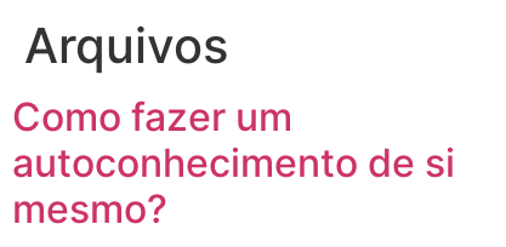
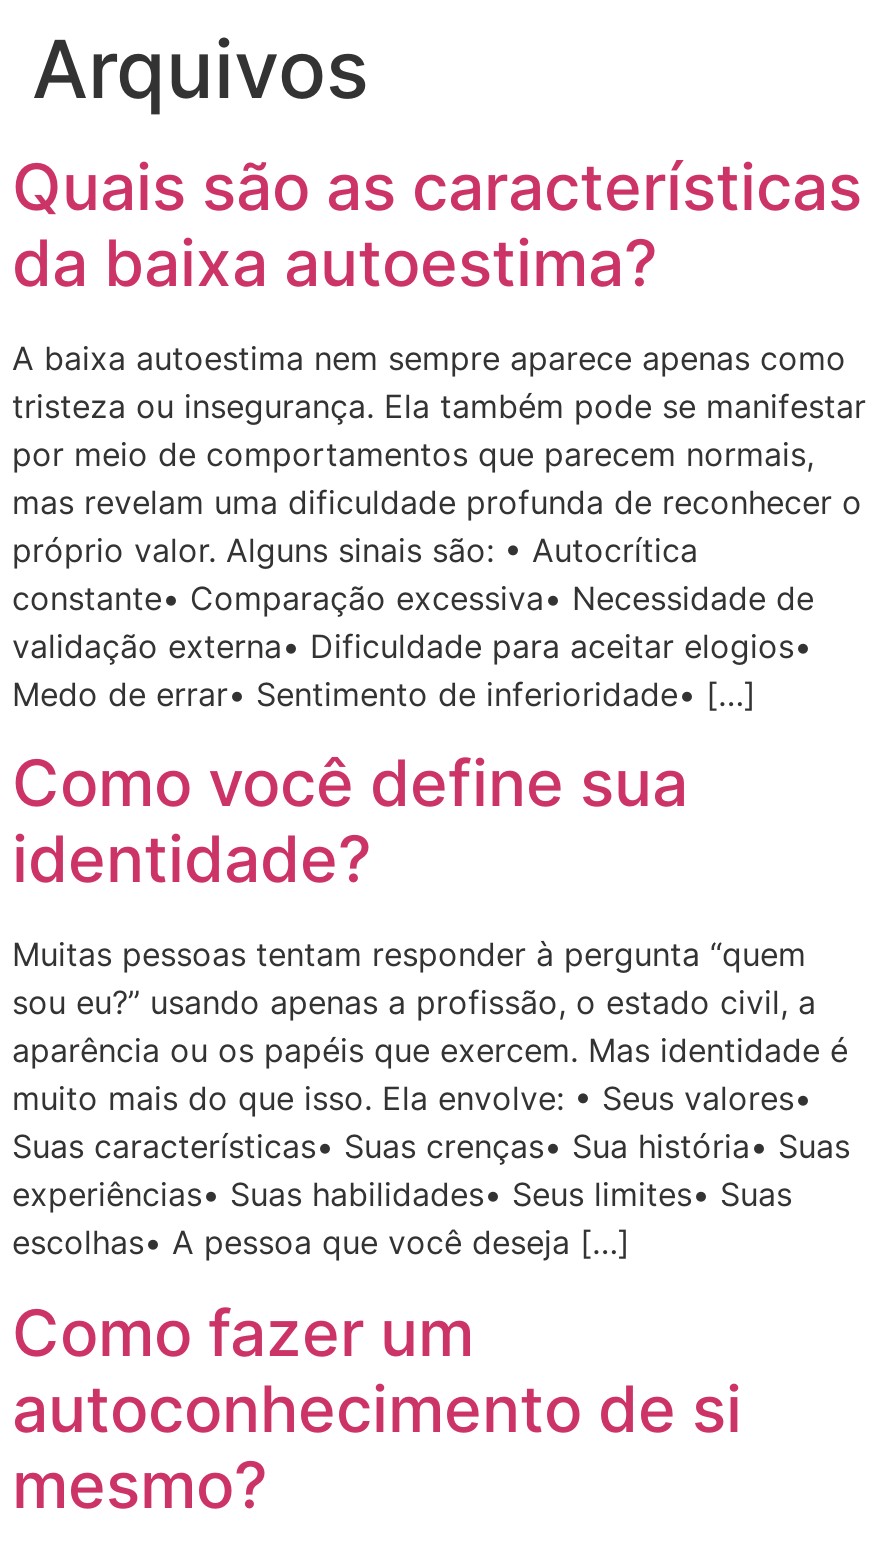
+ Quais são as características
+ da baixa autoestima?
+ A baixa autoestima nem sempre aparece apenas como
+ tristeza ou insegurança. Ela também pode se manifestar
+ por meio de comportamentos que parecem normais,
+ mas revelam uma dificuldade profunda de reconhecer o
+ próprio valor. Alguns sinais são: • Autocrítica
+ constante• Comparação excessiva• Necessidade de
+ validação externa• Dificuldade para aceitar elogios•
+ Medo de errar• Sentimento de inferioridade• […]
+ Como você define sua
+ identidade?
+ Muitas pessoas tentam responder à pergunta “quem
+ sou eu?” usando apenas a profissão, o estado civil, a
+ aparência ou os papéis que exercem. Mas identidade é
+ muito mais do que isso. Ela envolve: • Seus valores•
+ Suas características• Suas crenças• Sua história• Suas
+ experiências• Suas habilidades• Seus limites• Suas
+ escolhas• A pessoa que você deseja […]
